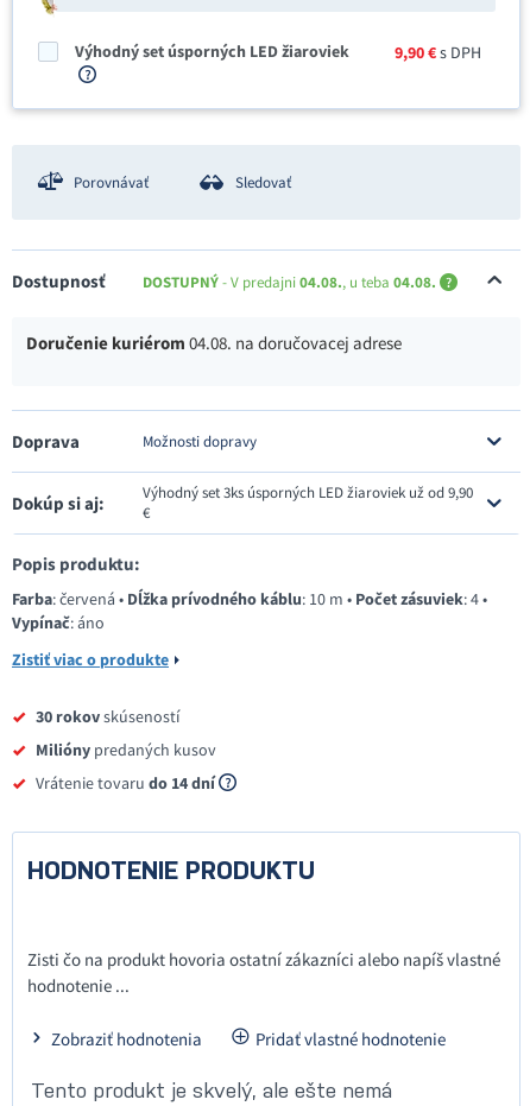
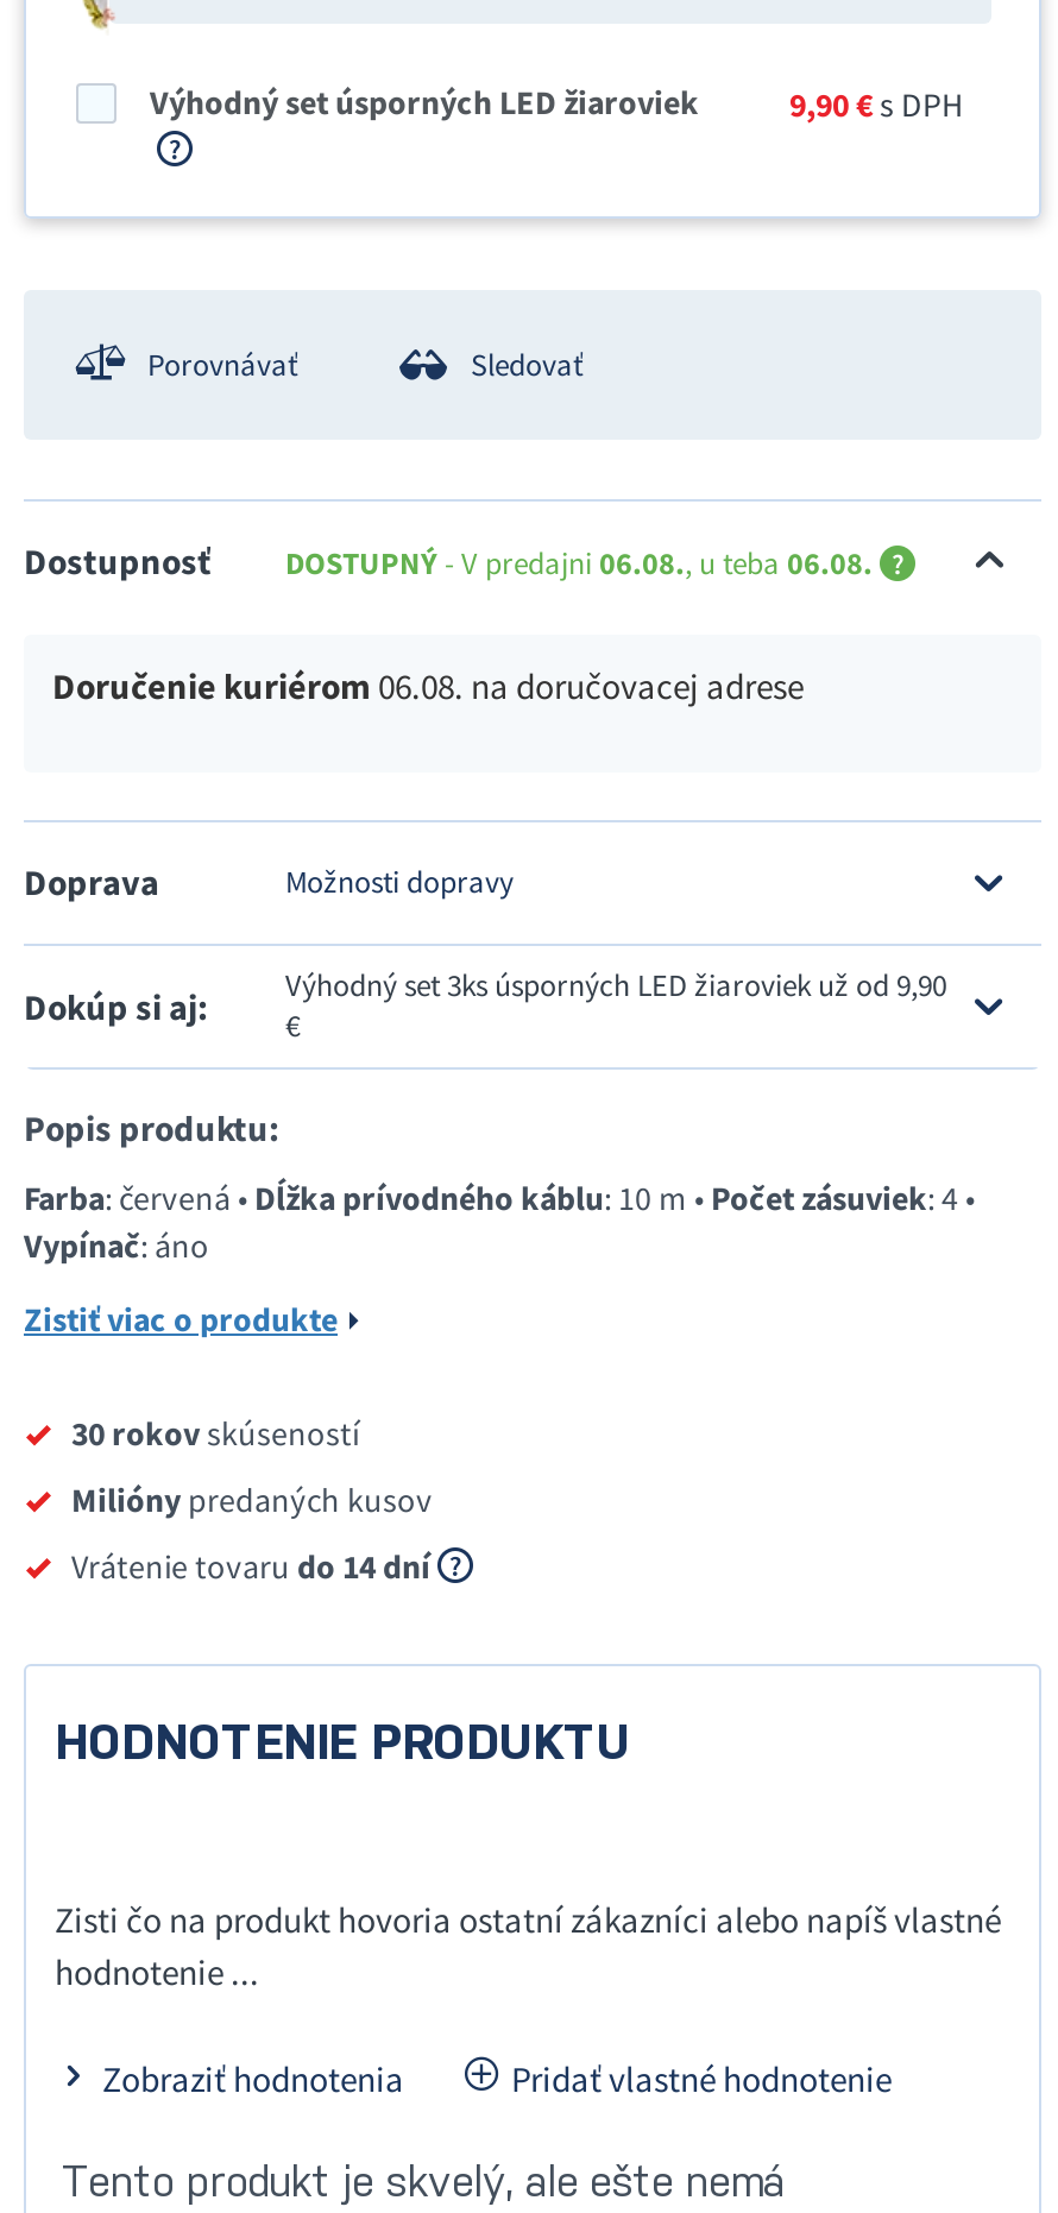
- DOSTUPNÝ - V predajni 04.08., u teba 04.08.
+ DOSTUPNÝ - V predajni 06.08., u teba 06.08.

- Doručenie kuriérom 04.08. na doručovacej adrese
+ Doručenie kuriérom 06.08. na doručovacej adrese
